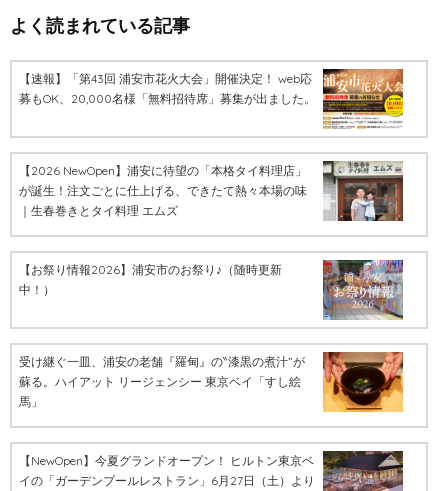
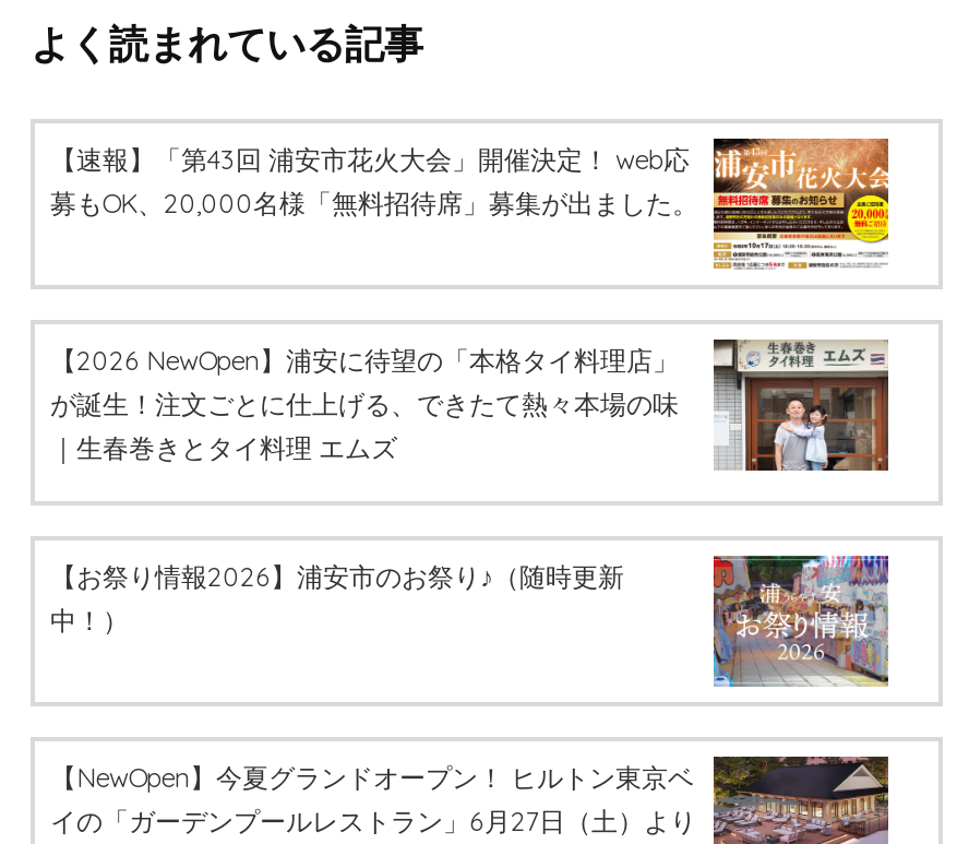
- [image]
- 受け継ぐ一皿、浦安の老舗『羅甸』の‶漆黒の煮汁”が
- 蘇る。ハイアット リージェンシー 東京ベイ「すし絵
- 馬」
